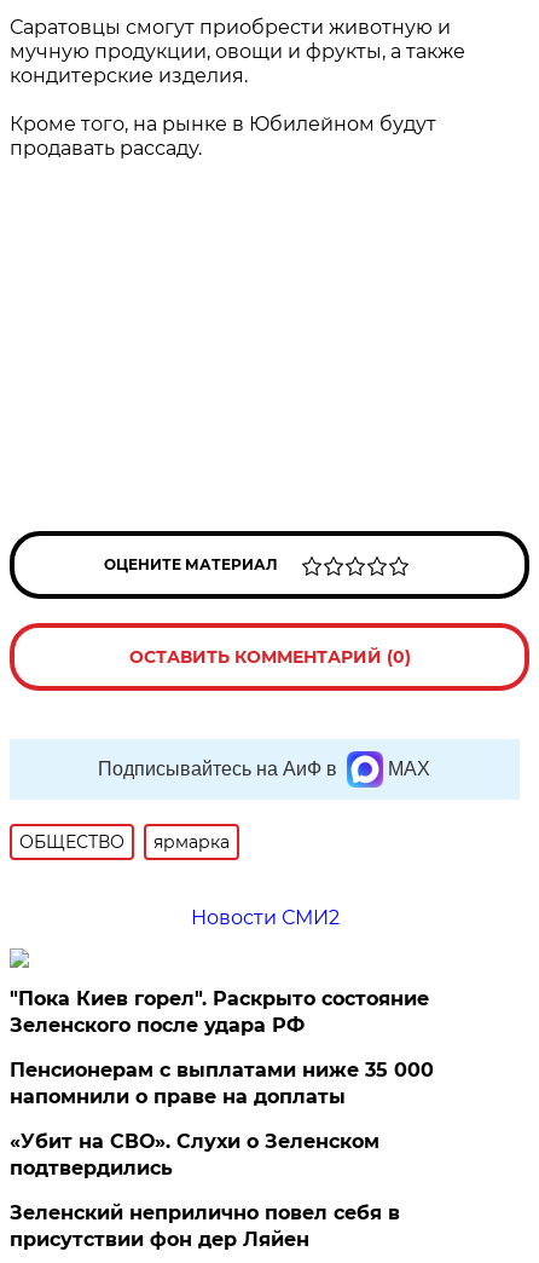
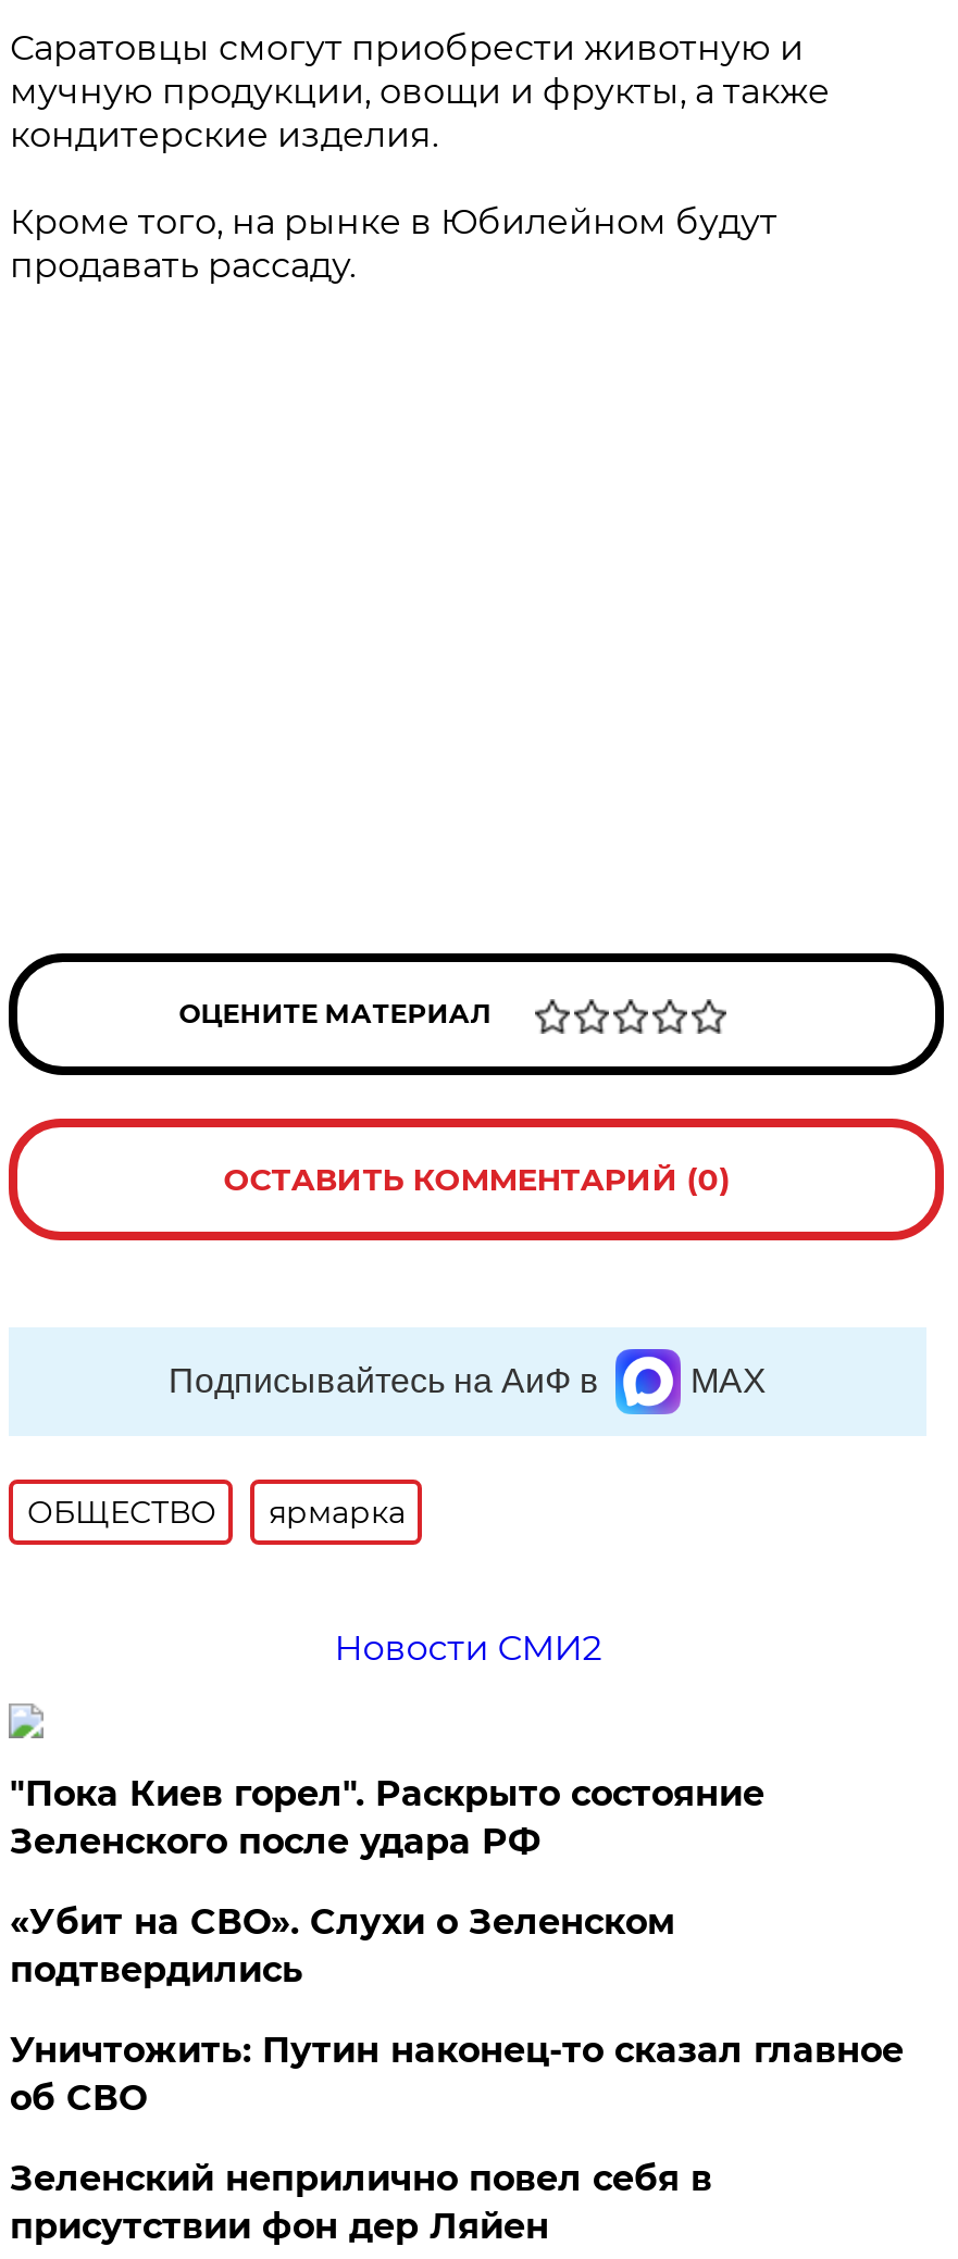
- Пенсионерам с выплатами ниже 35 000
- напомнили о праве на доплаты

moved up: «Убит на СВО». Слухи о Зеленском | подтвердились

+ Уничтожить: Путин наконец-то сказал главное
+ об СВО
